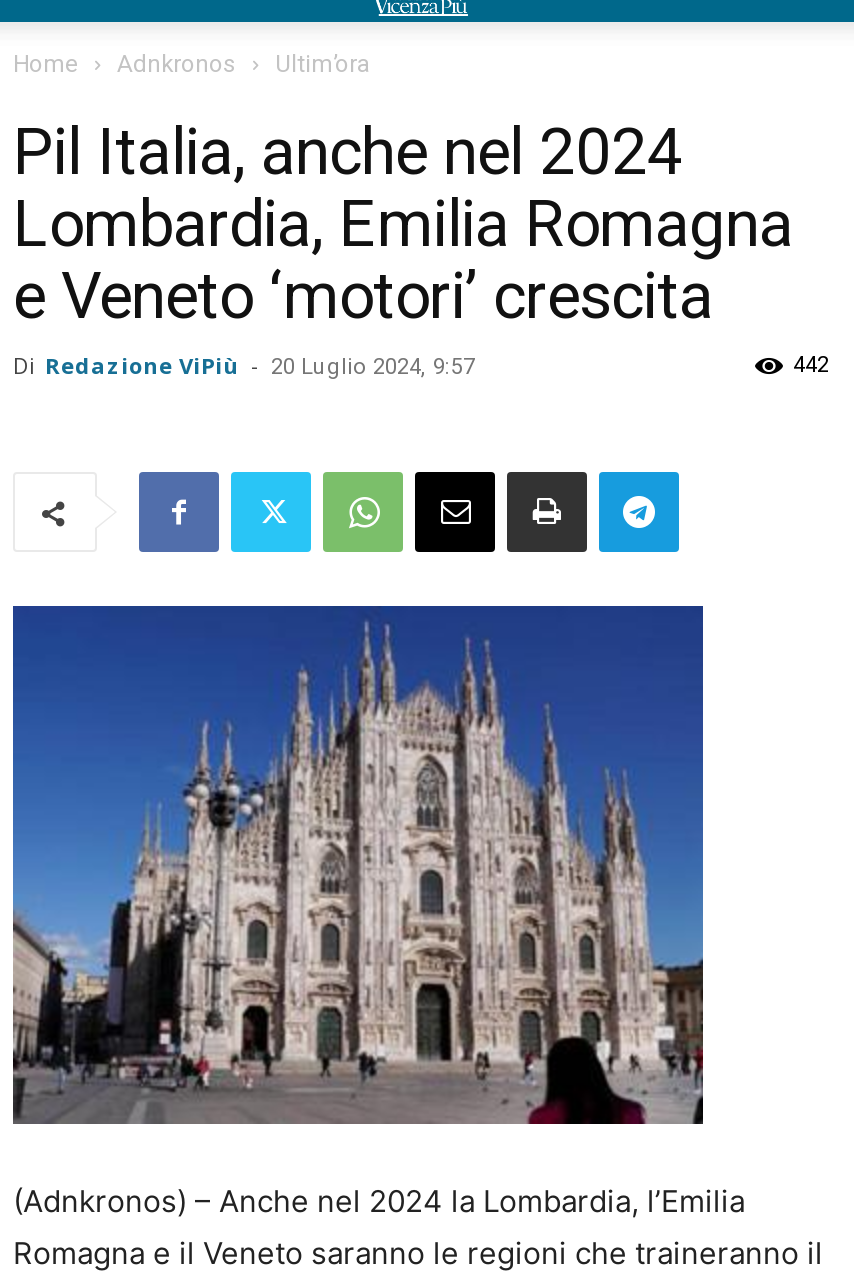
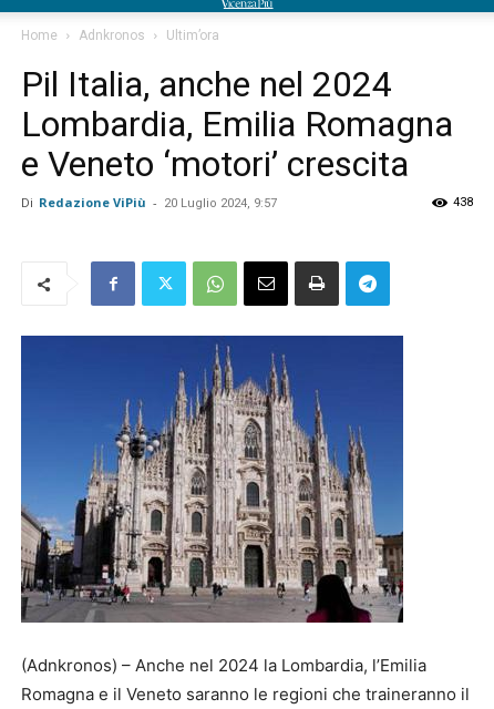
- 442
+ 438
